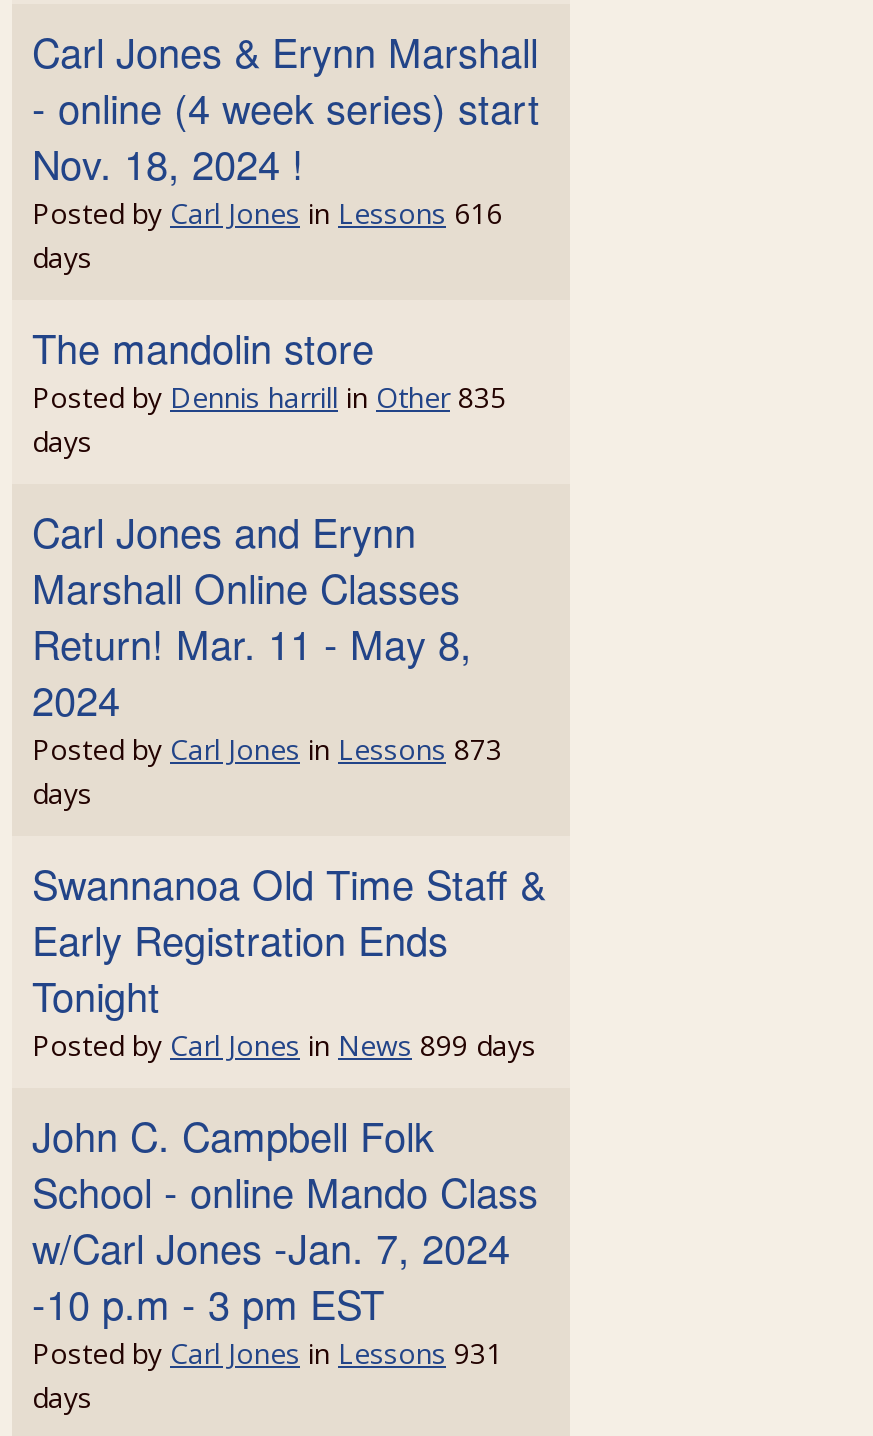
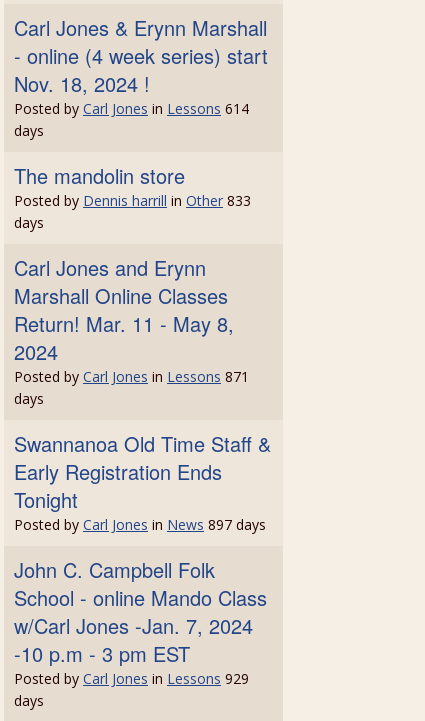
- Posted by Carl Jones in Lessons 616
+ Posted by Carl Jones in Lessons 614

- Posted by Dennis harrill in Other 835
+ Posted by Dennis harrill in Other 833

- Posted by Carl Jones in Lessons 873
+ Posted by Carl Jones in Lessons 871

- Posted by Carl Jones in News 899 days
+ Posted by Carl Jones in News 897 days

- Posted by Carl Jones in Lessons 931
+ Posted by Carl Jones in Lessons 929
